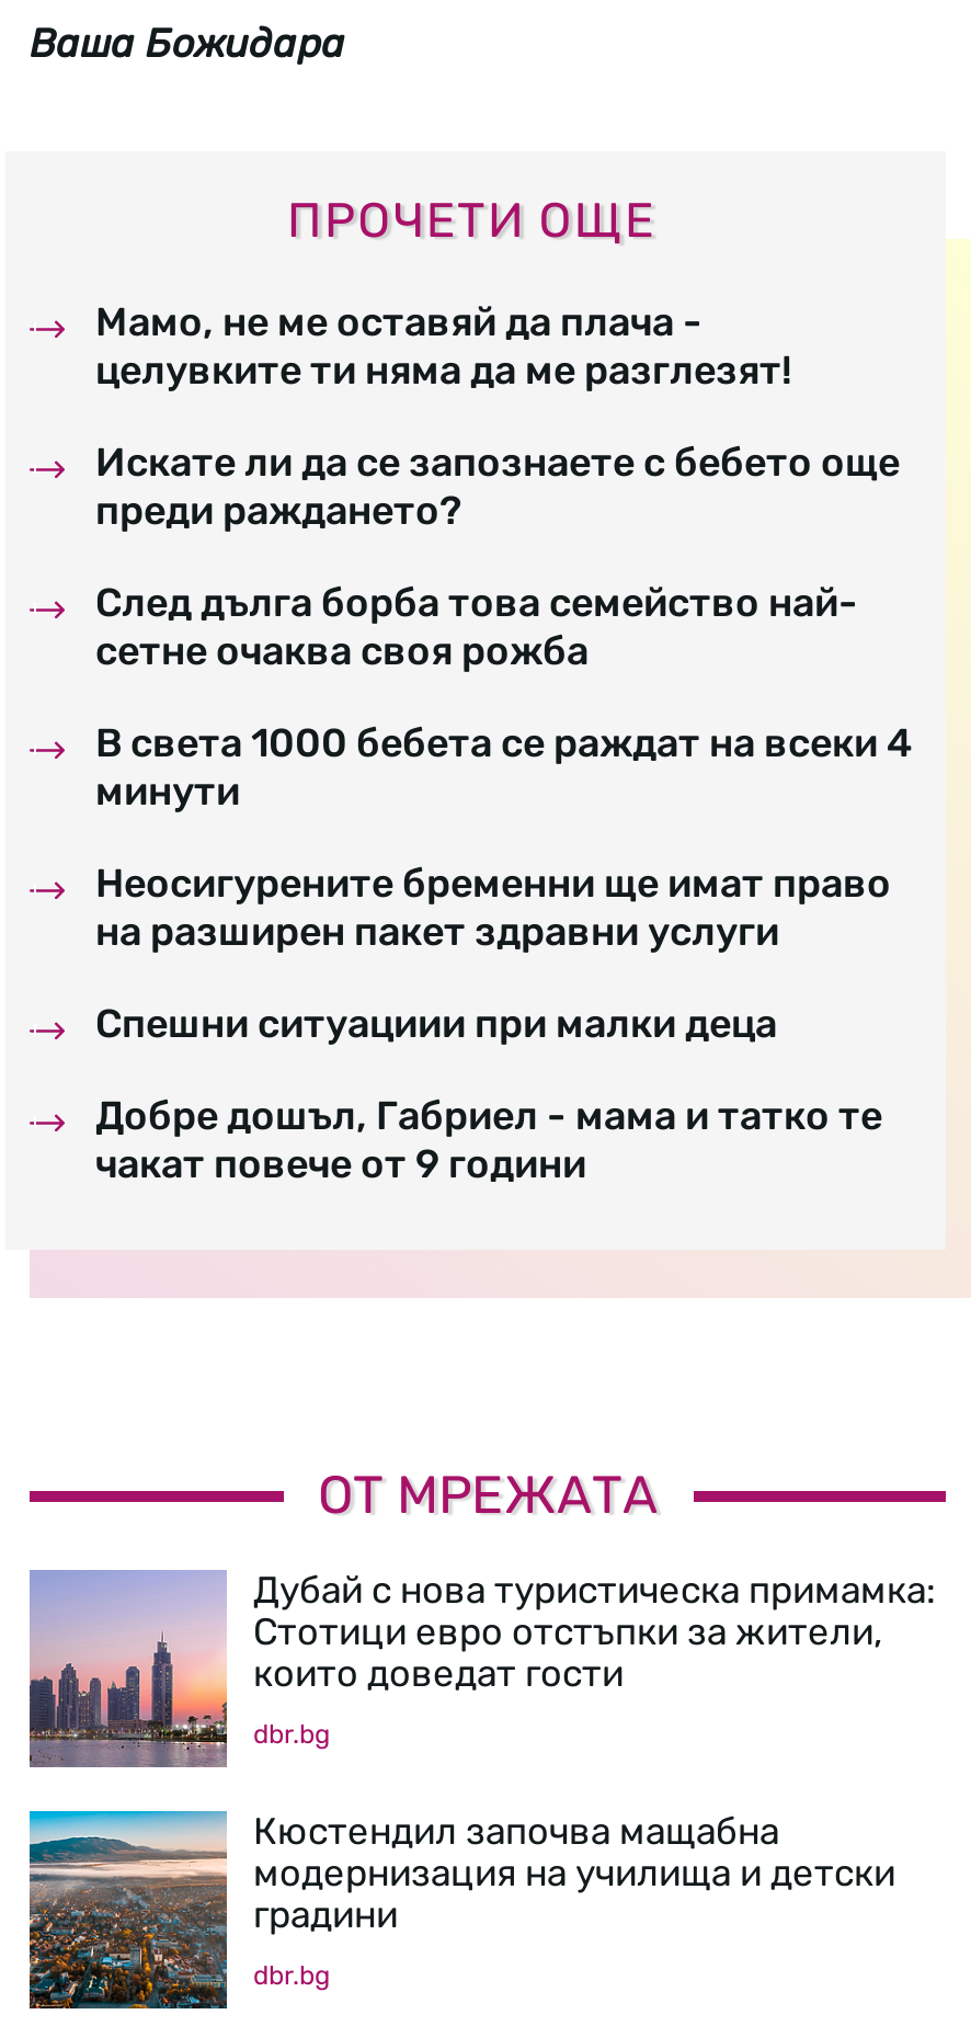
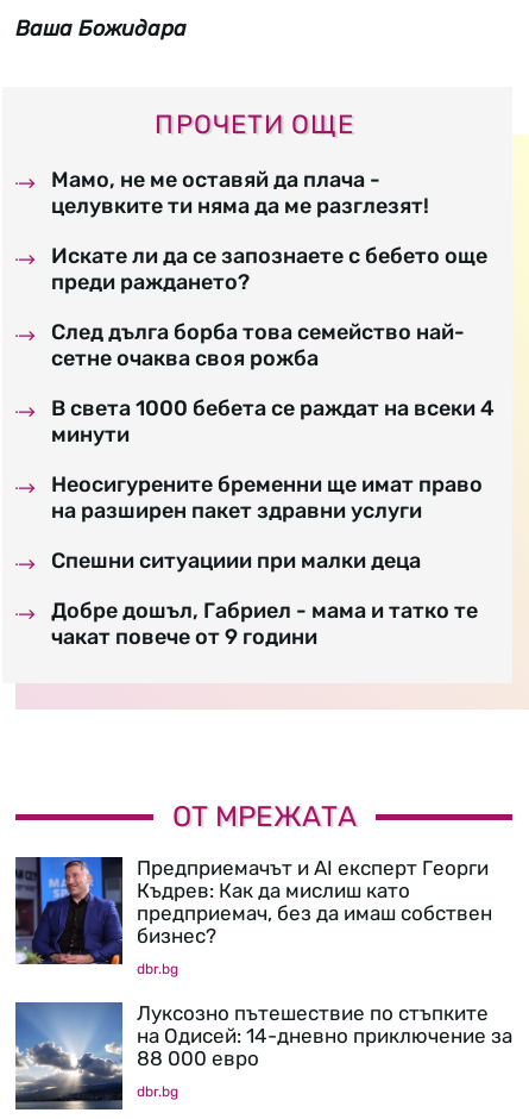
- [image]
- Дубай с нова туристическа примамка:
- Стотици евро отстъпки за жители,
- които доведат гости
+ [image]
+ Предприемачът и AI експерт Георги
+ Къдрев: Как да мислиш като
+ предприемач, без да имаш собствен
+ бизнес?

- [image]
- Кюстендил започва мащабна
- модернизация на училища и детски
- градини
+ [image]
+ Луксозно пътешествие по стъпките
+ на Одисей: 14-дневно приключение за
+ 88 000 евро
